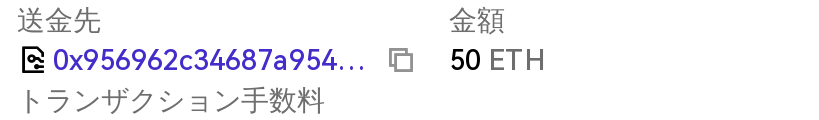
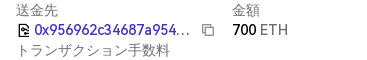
- 50 ETH
+ 700 ETH
